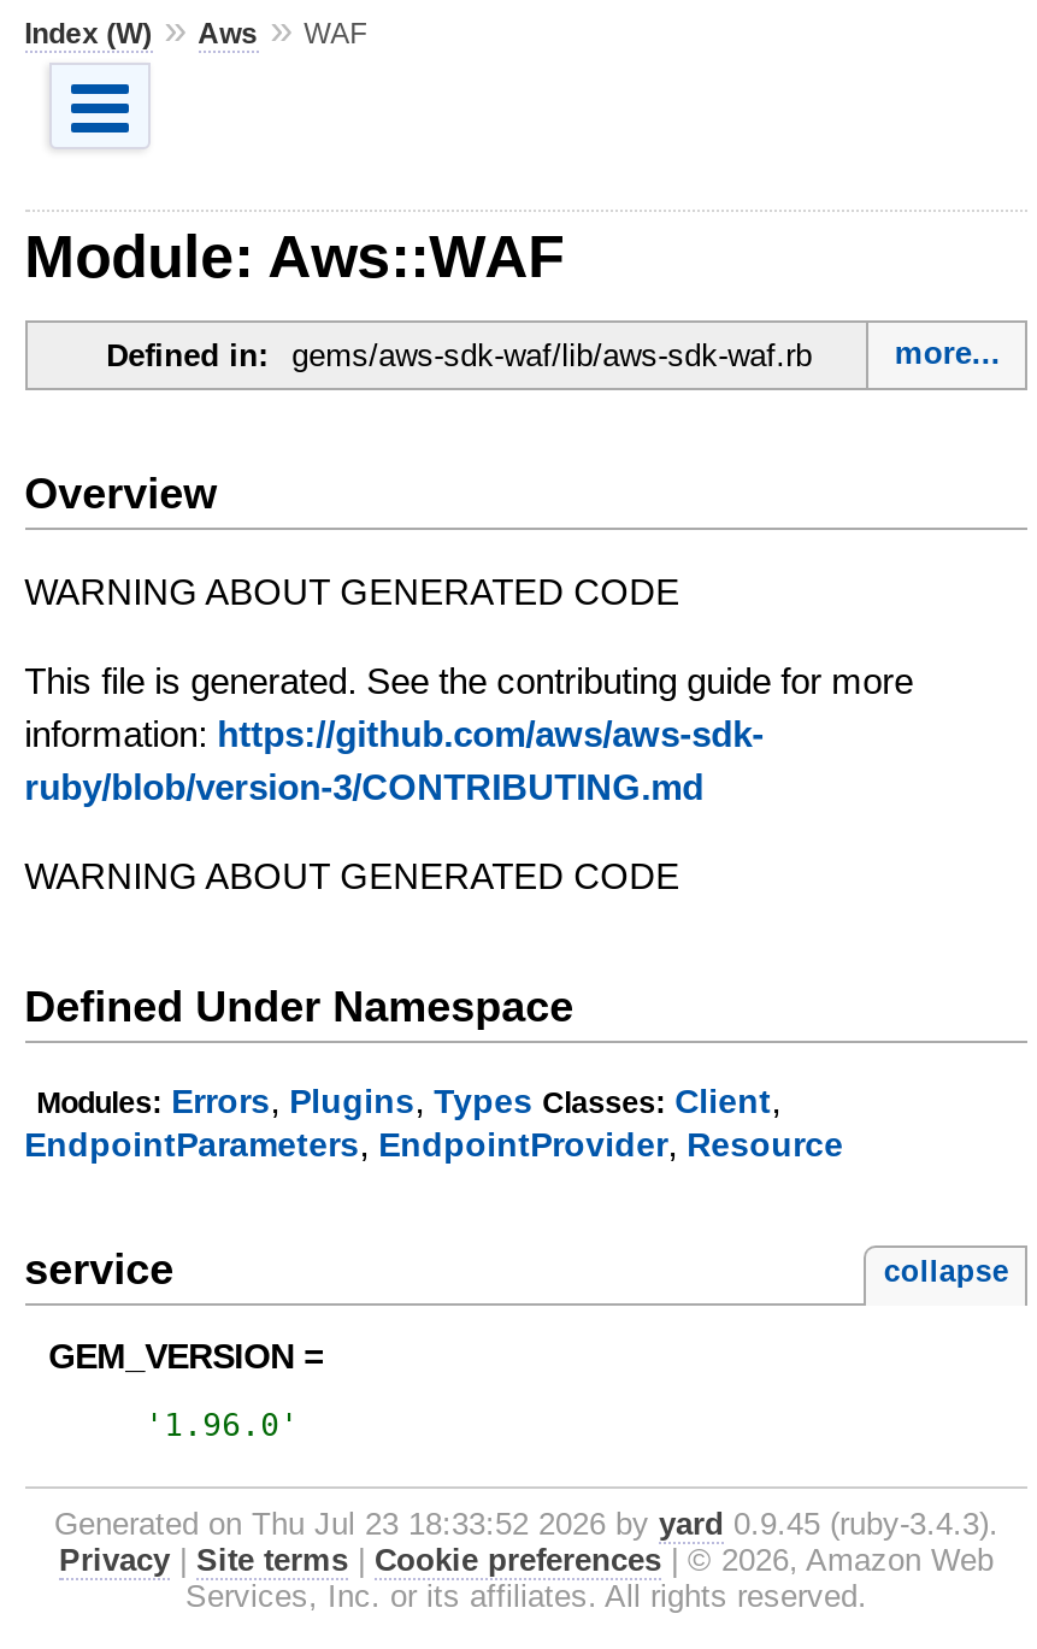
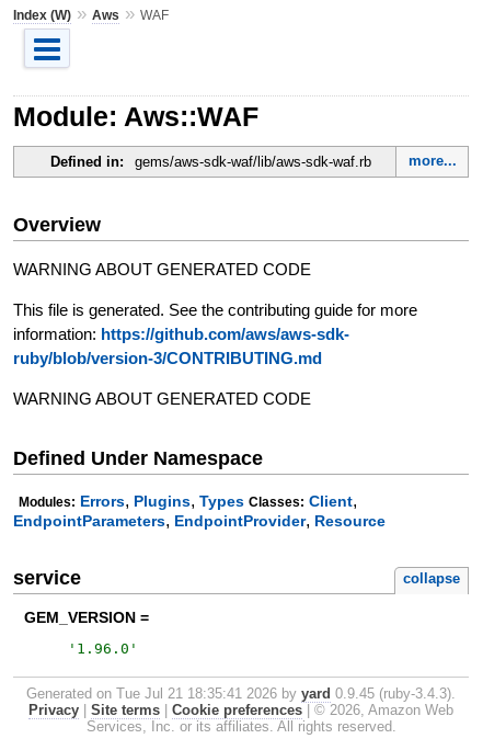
- Generated on Thu Jul 23 18:33:52 2026 by yard 0.9.45 (ruby-3.4.3).
+ Generated on Tue Jul 21 18:35:41 2026 by yard 0.9.45 (ruby-3.4.3).
